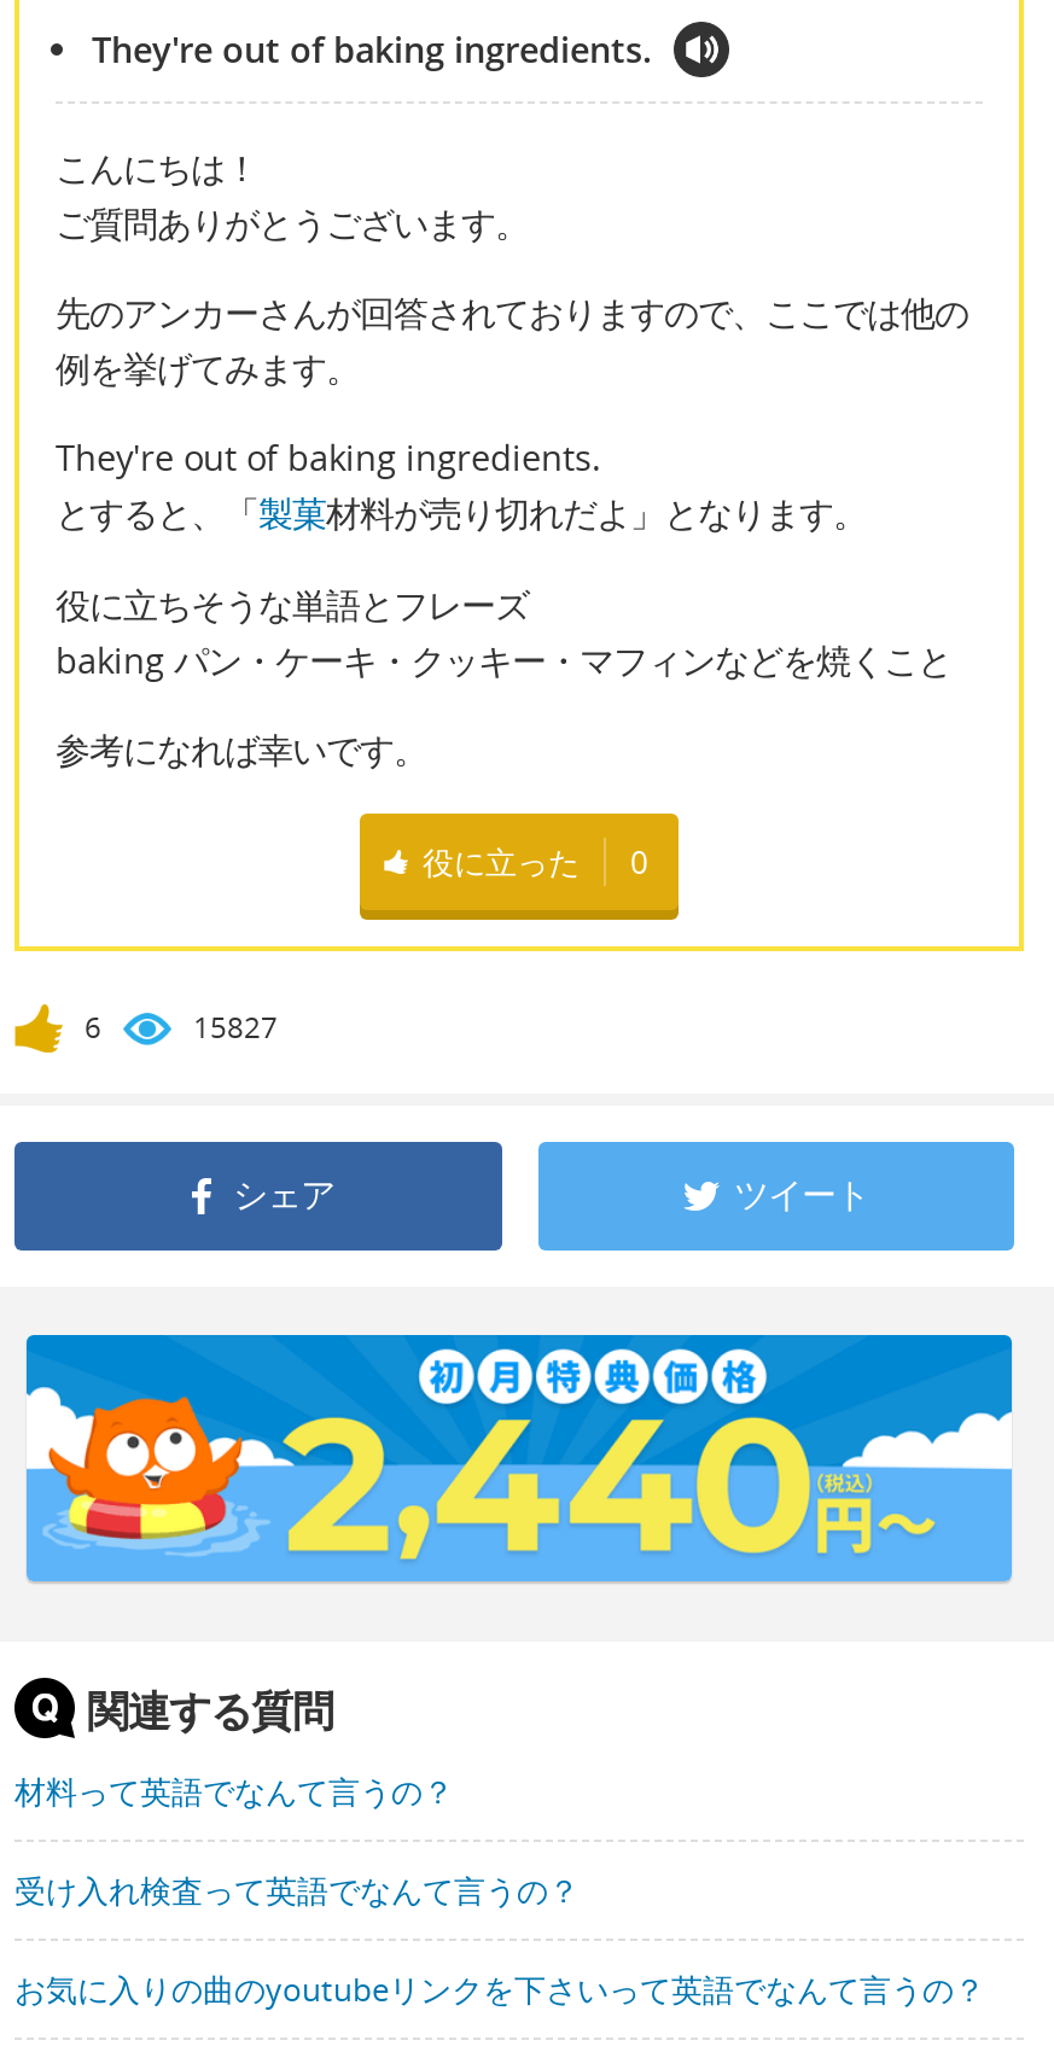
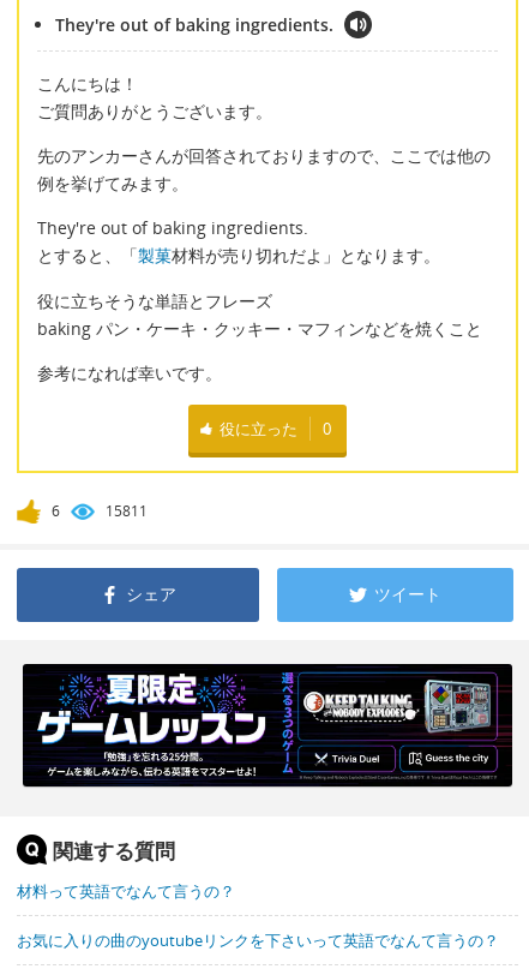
- 15827
+ 15811

- [image]
+ [image]

- 受け入れ検査って英語でなんて言うの？
